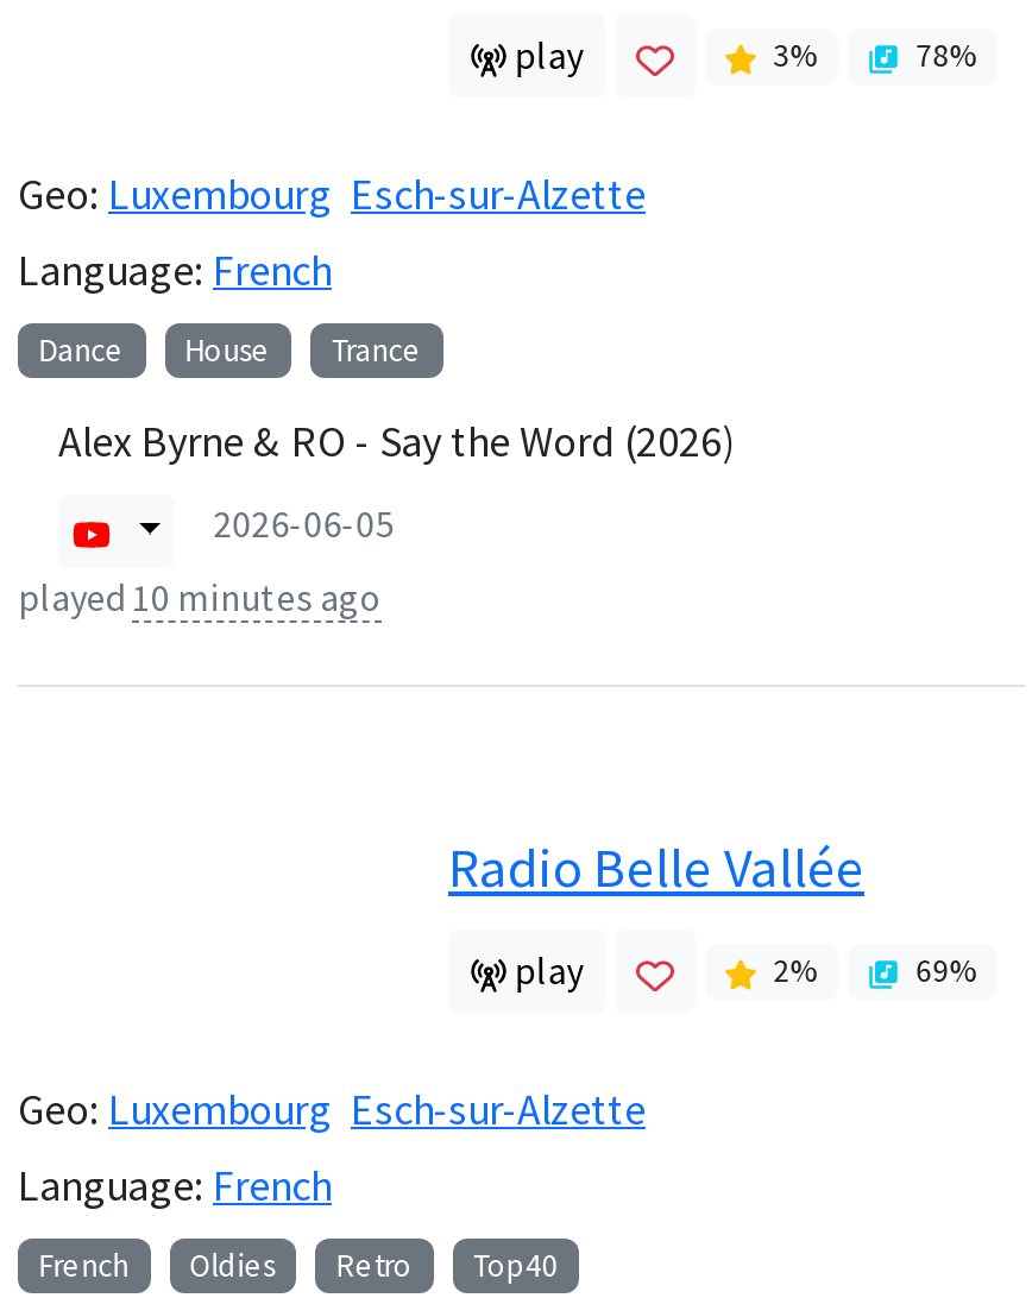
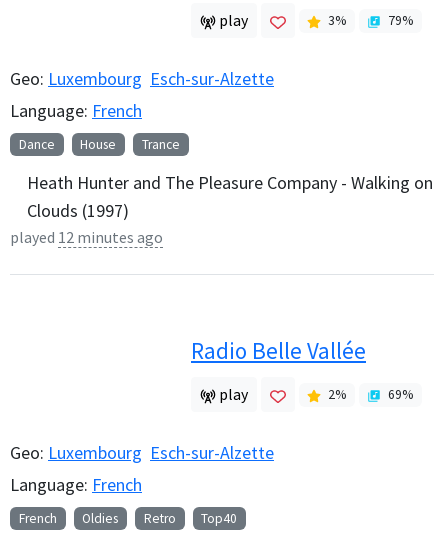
- 78%
+ 79%

- Alex Byrne & RO - Say the Word (2026)
- 2026-06-05
- played 10 minutes ago
+ Heath Hunter and The Pleasure Company - Walking on
+ Clouds (1997)
+ played 12 minutes ago
